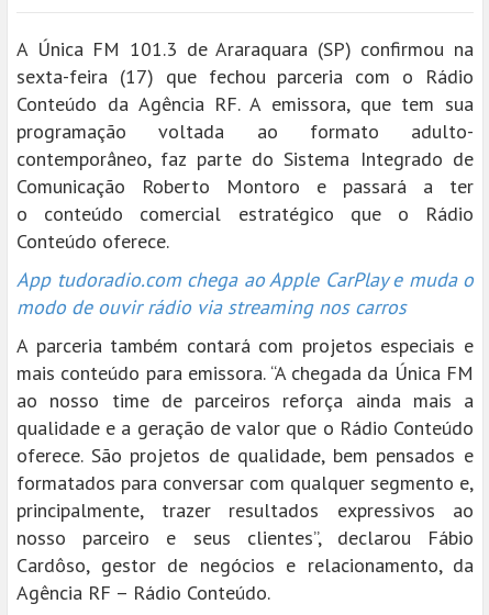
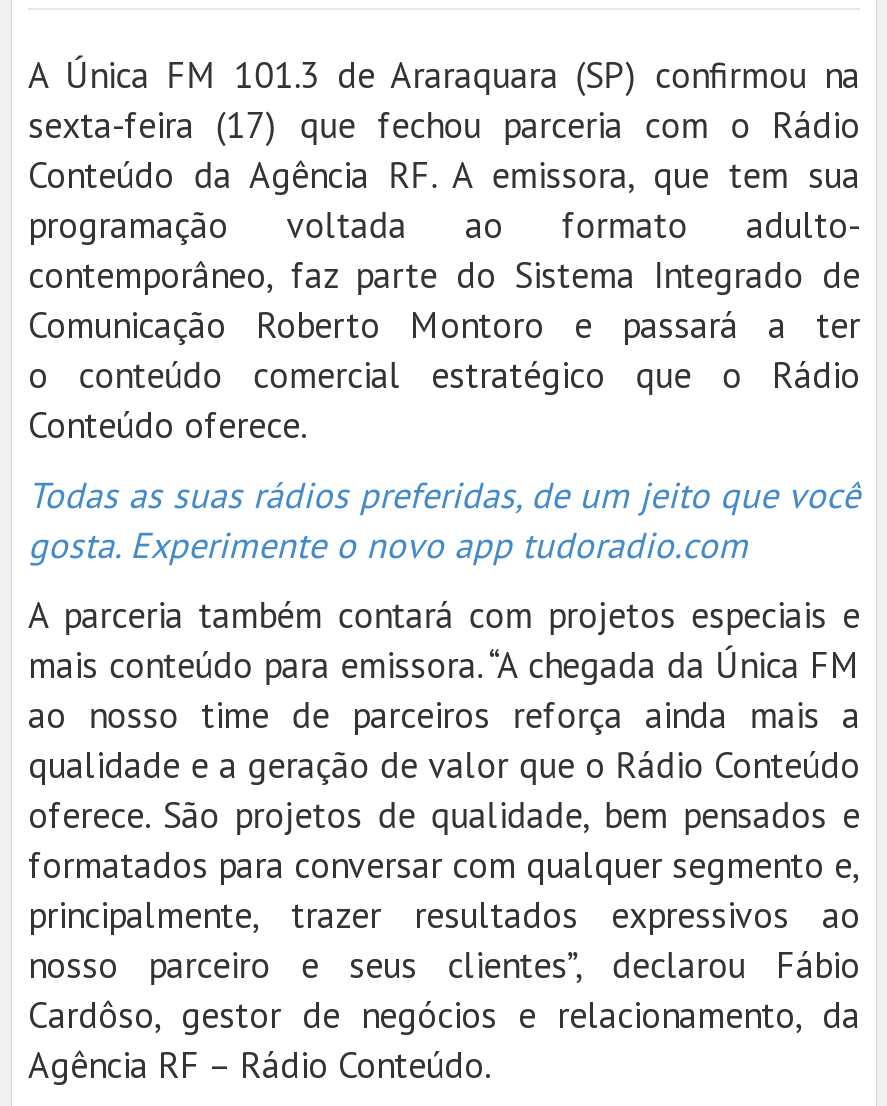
- App tudoradio.com chega ao Apple CarPlay e muda o
- modo de ouvir rádio via streaming nos carros
+ Todas as suas rádios preferidas, de um jeito que você
+ gosta. Experimente o novo app tudoradio.com
